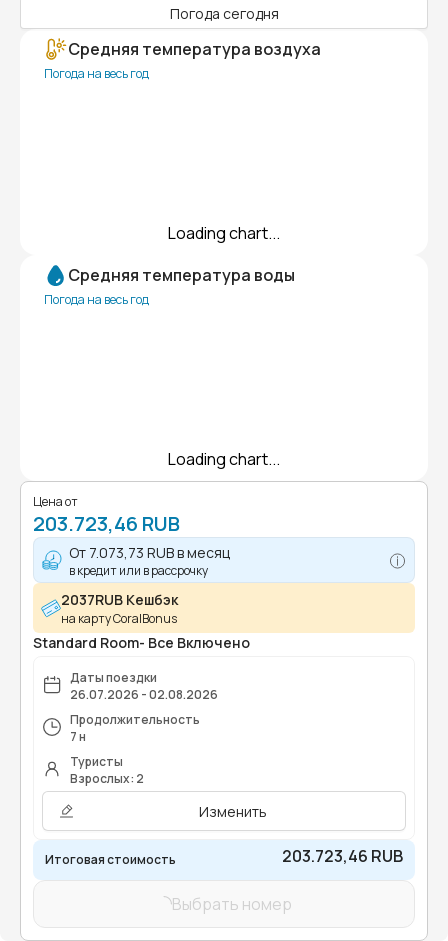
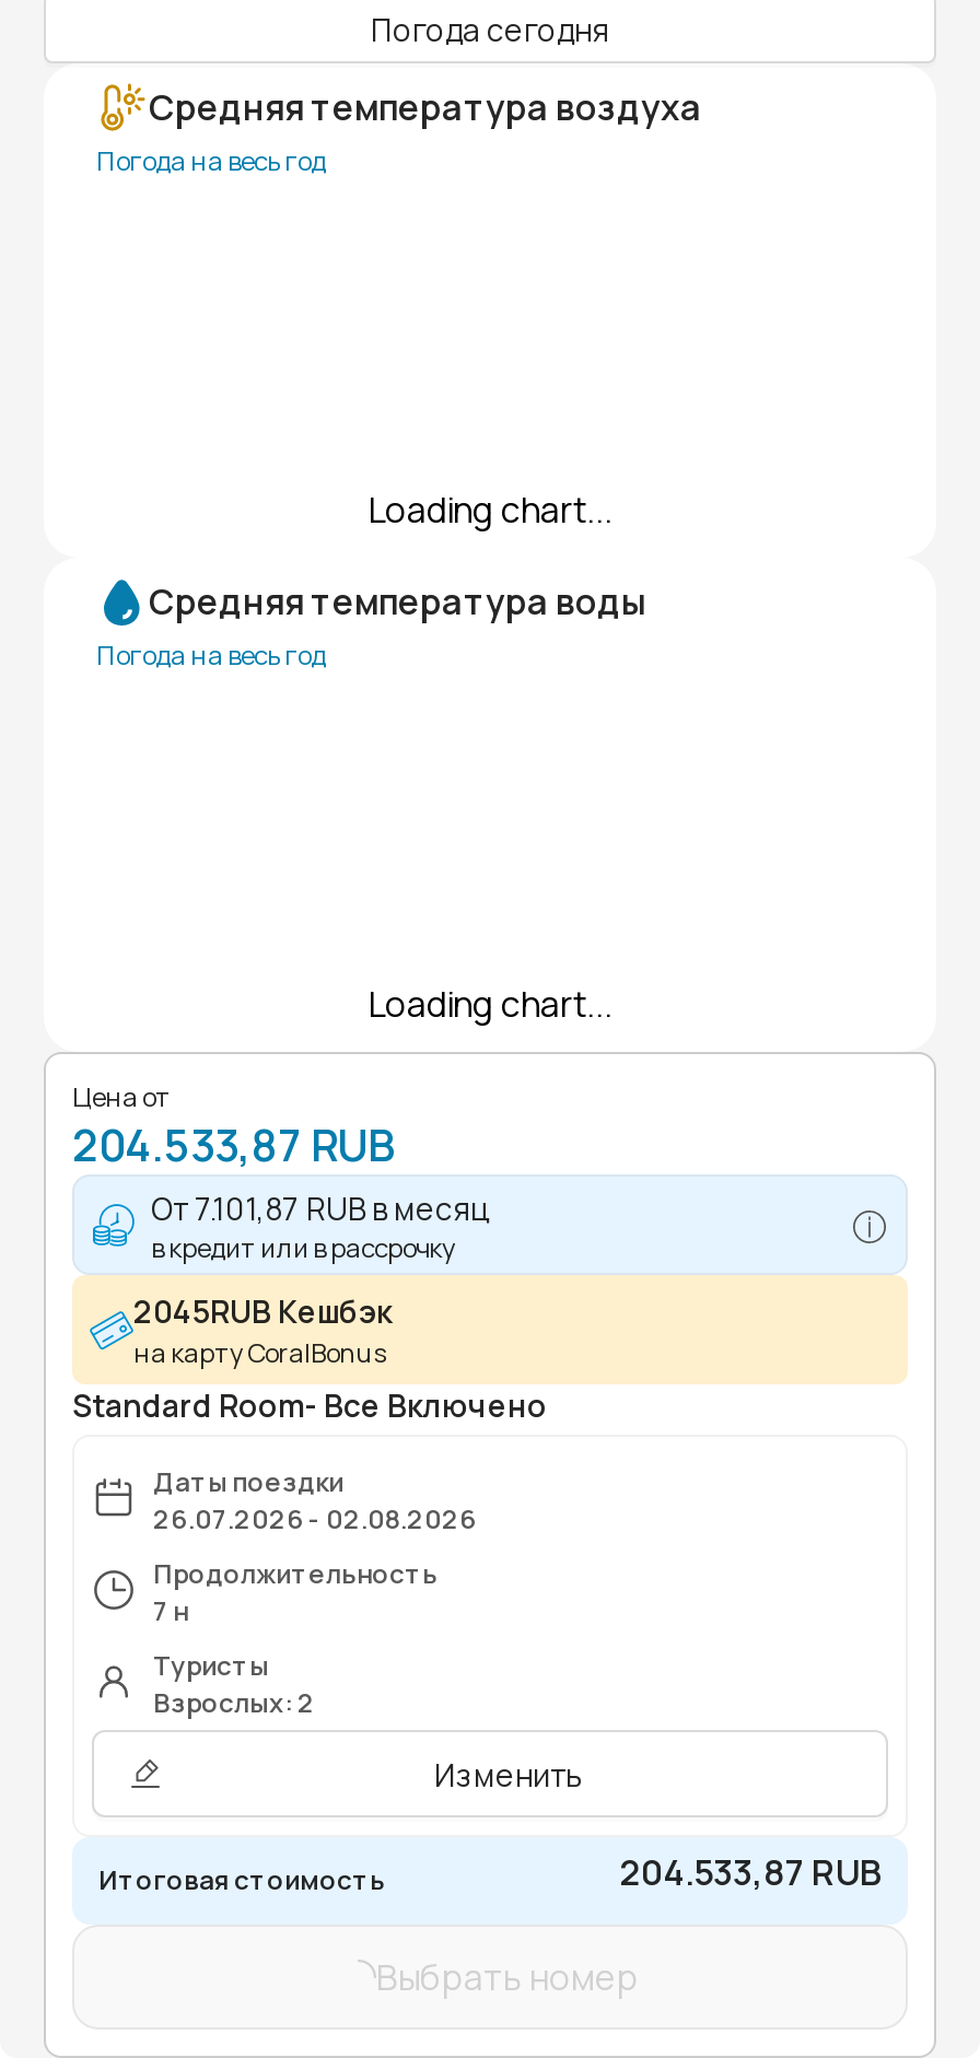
- 203.723,46 RUB
+ 204.533,87 RUB

- От 7.073,73 RUB в месяц
+ От 7.101,87 RUB в месяц

- 2037RUB Кешбэк
+ 2045RUB Кешбэк

- 203.723,46 RUB
+ 204.533,87 RUB
